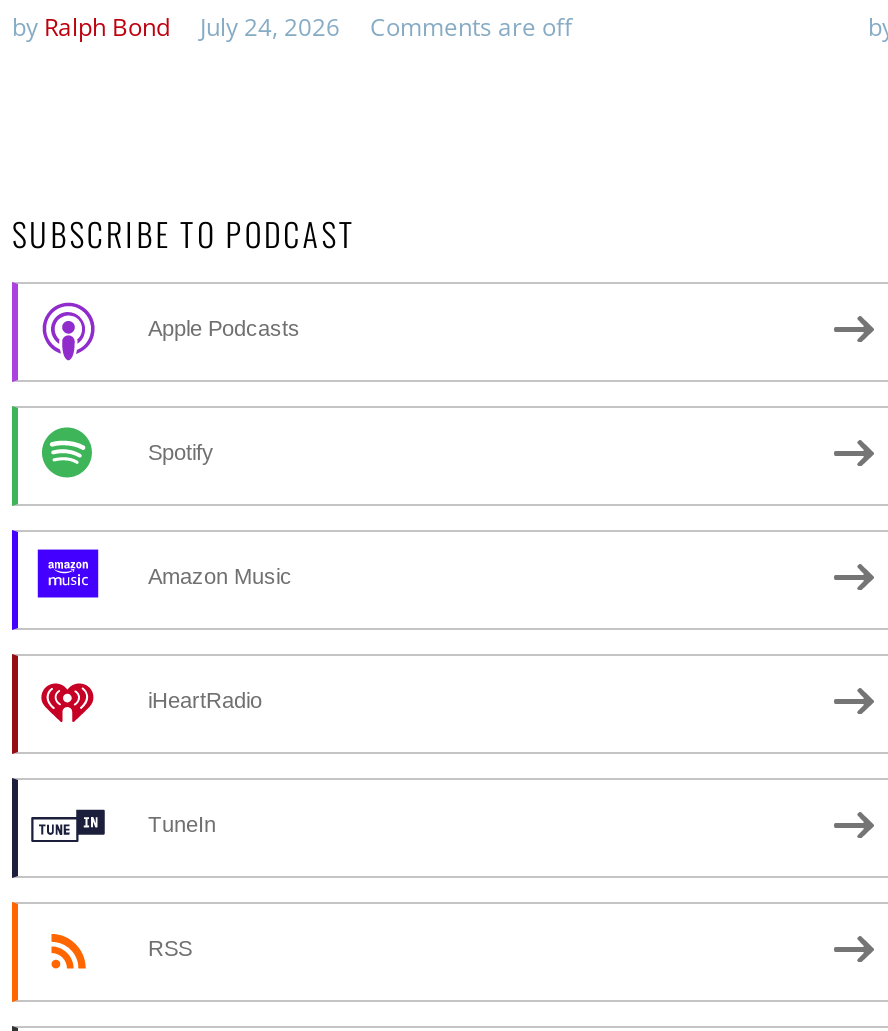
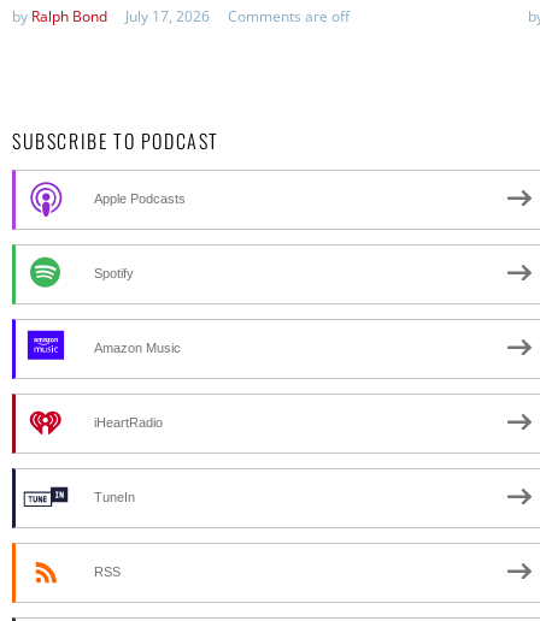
- by Ralph Bond July 24, 2026 Comments are off
+ by Ralph Bond July 17, 2026 Comments are off
